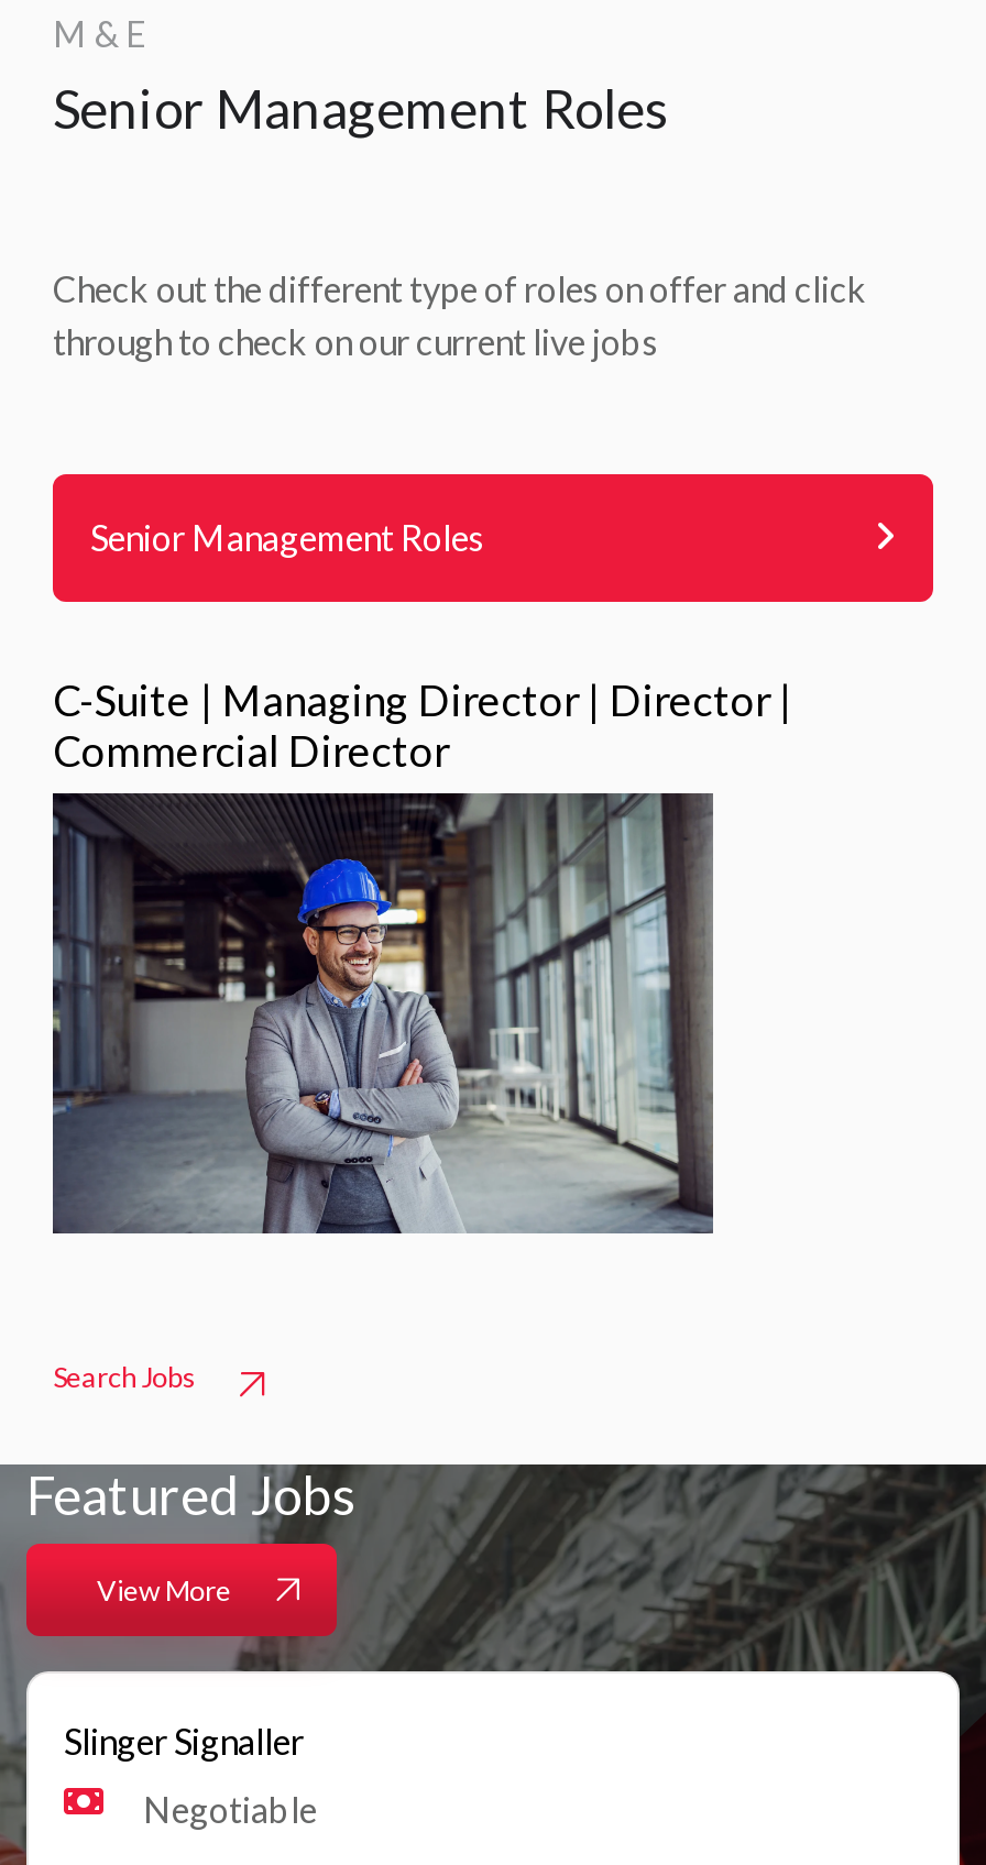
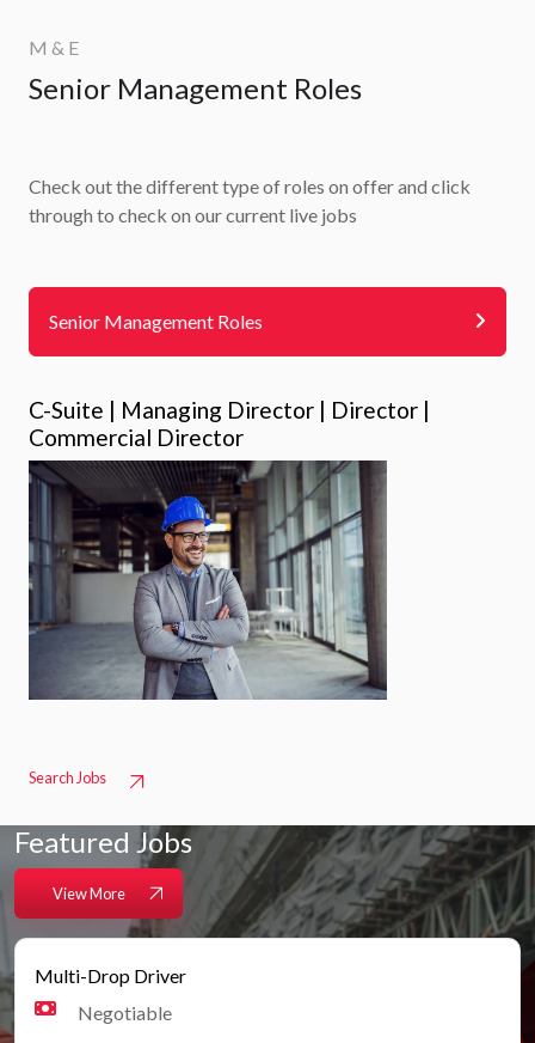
- Slinger Signaller
+ Multi-Drop Driver
